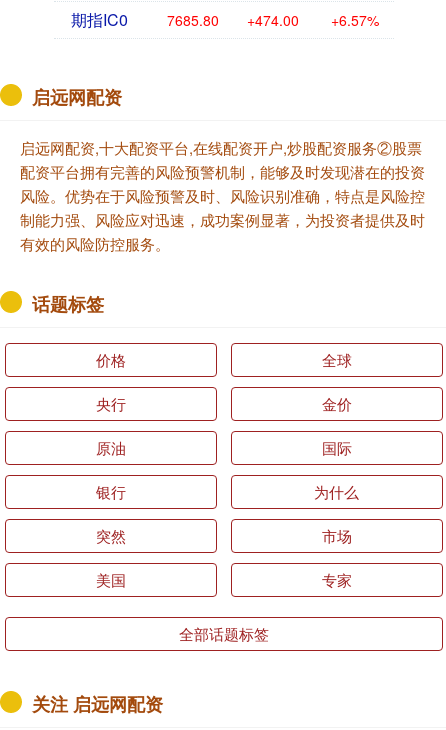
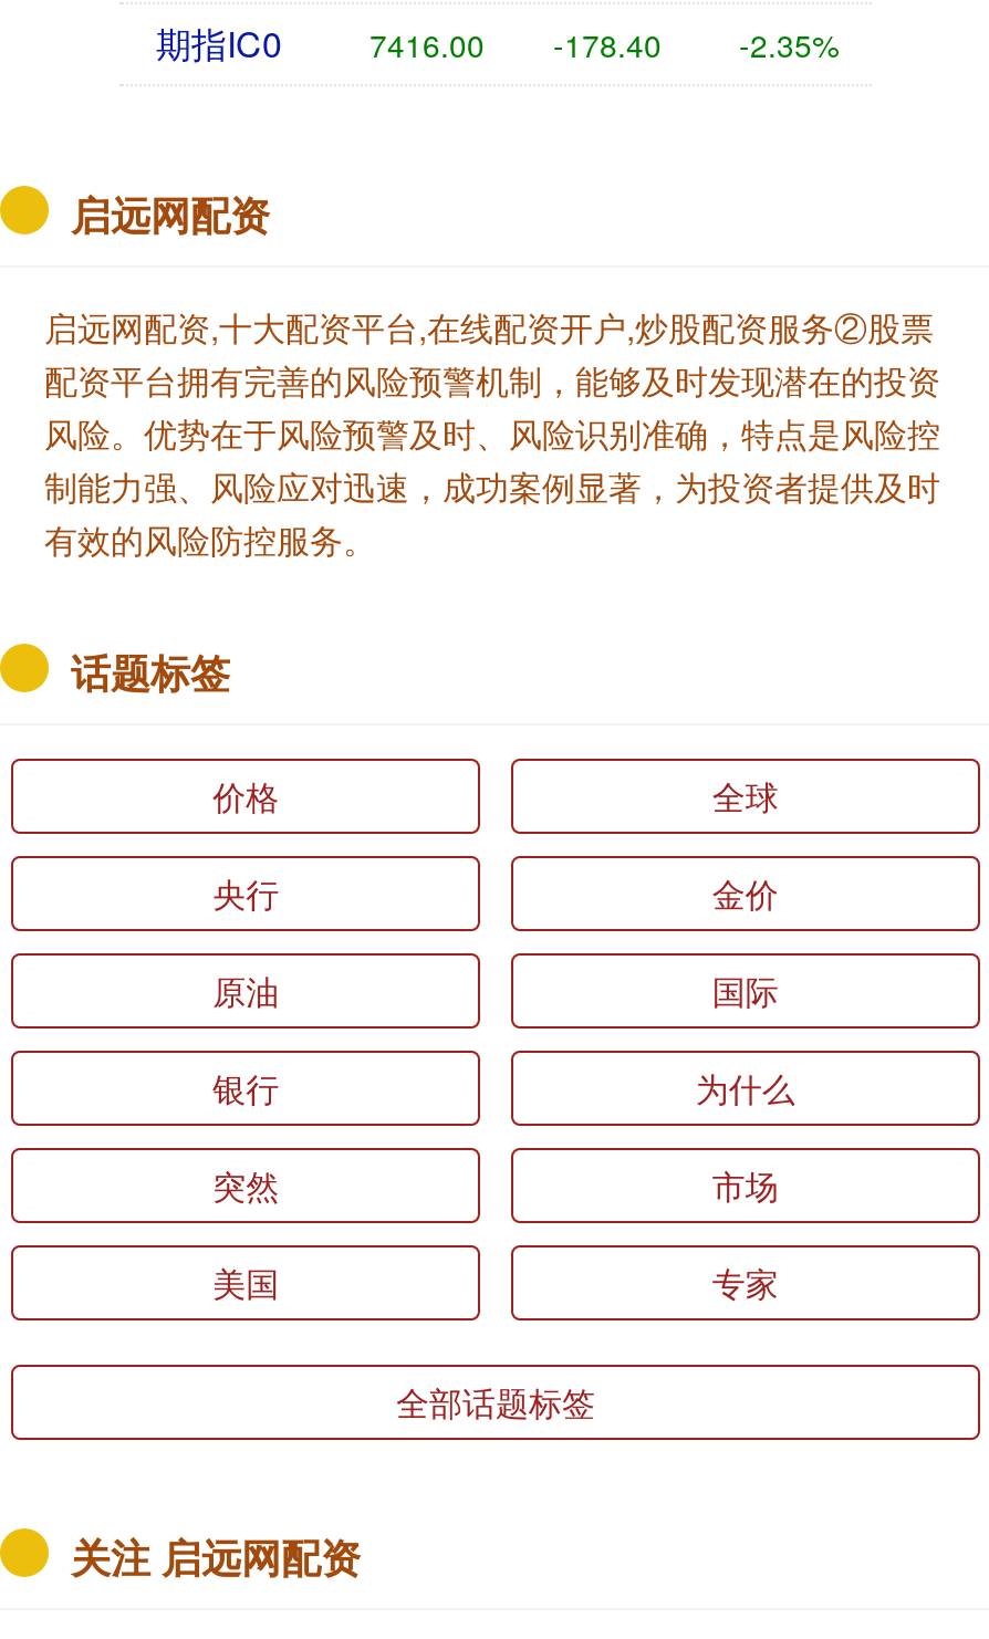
- 7685.80
+ 7416.00

- +474.00
+ -178.40

- +6.57%
+ -2.35%
